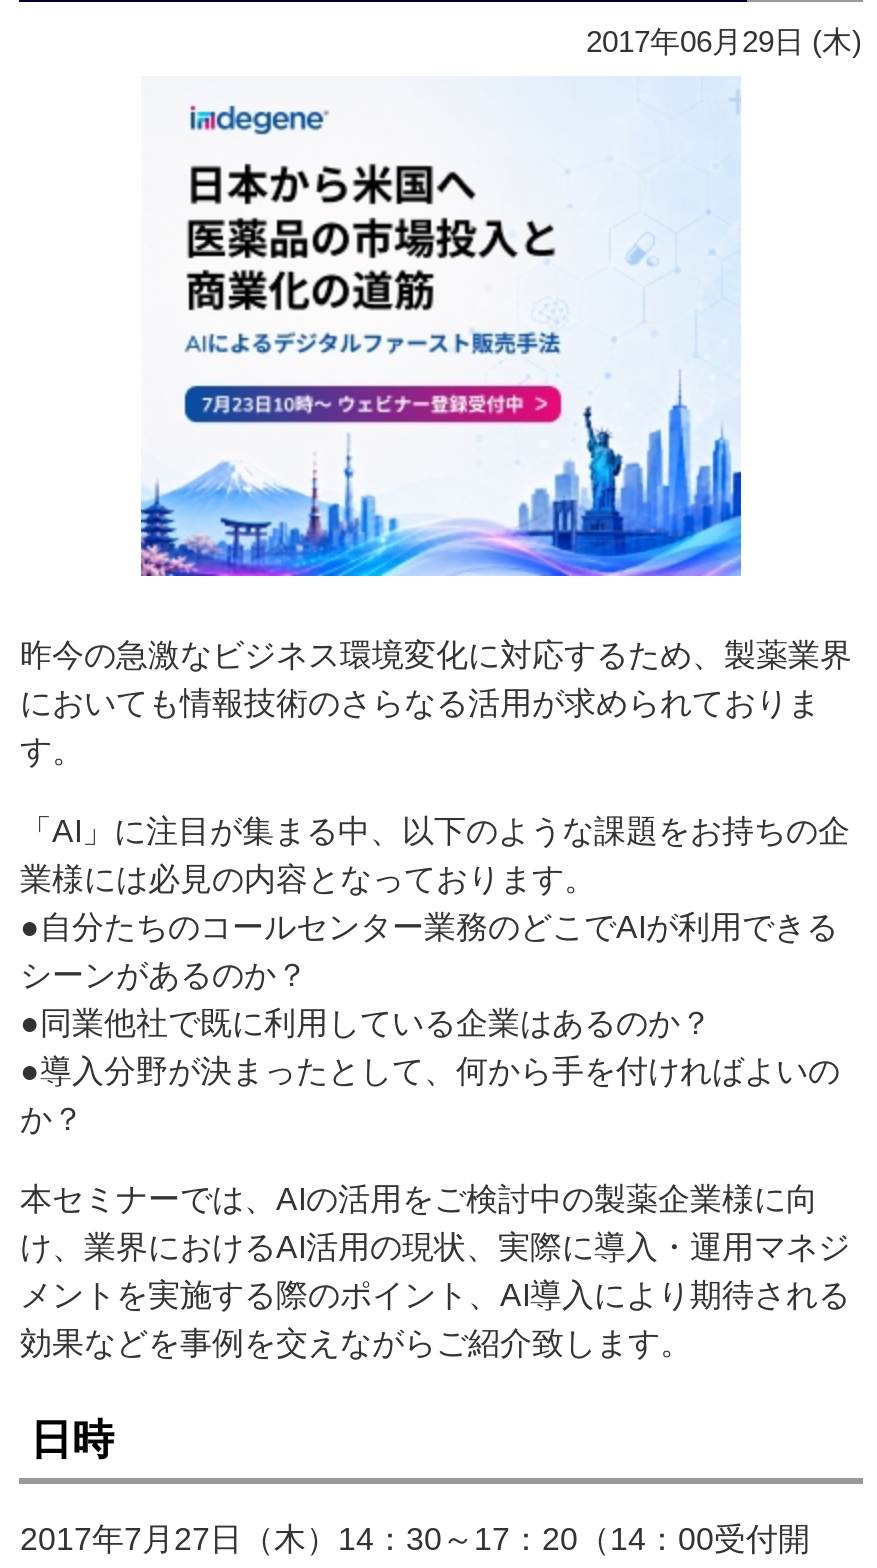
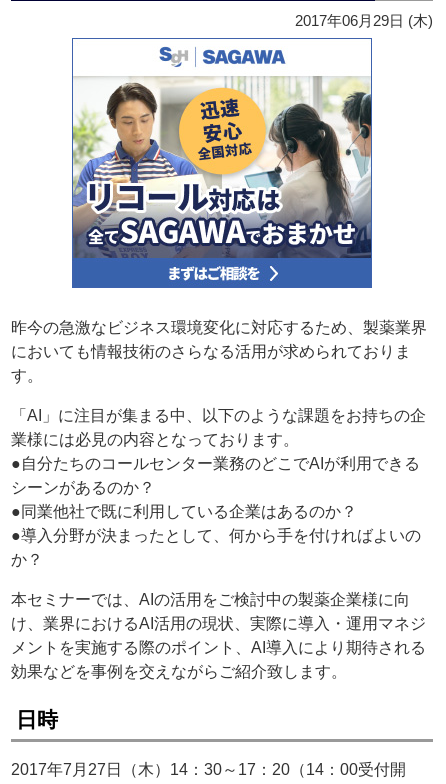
- [image]
+ [image]
